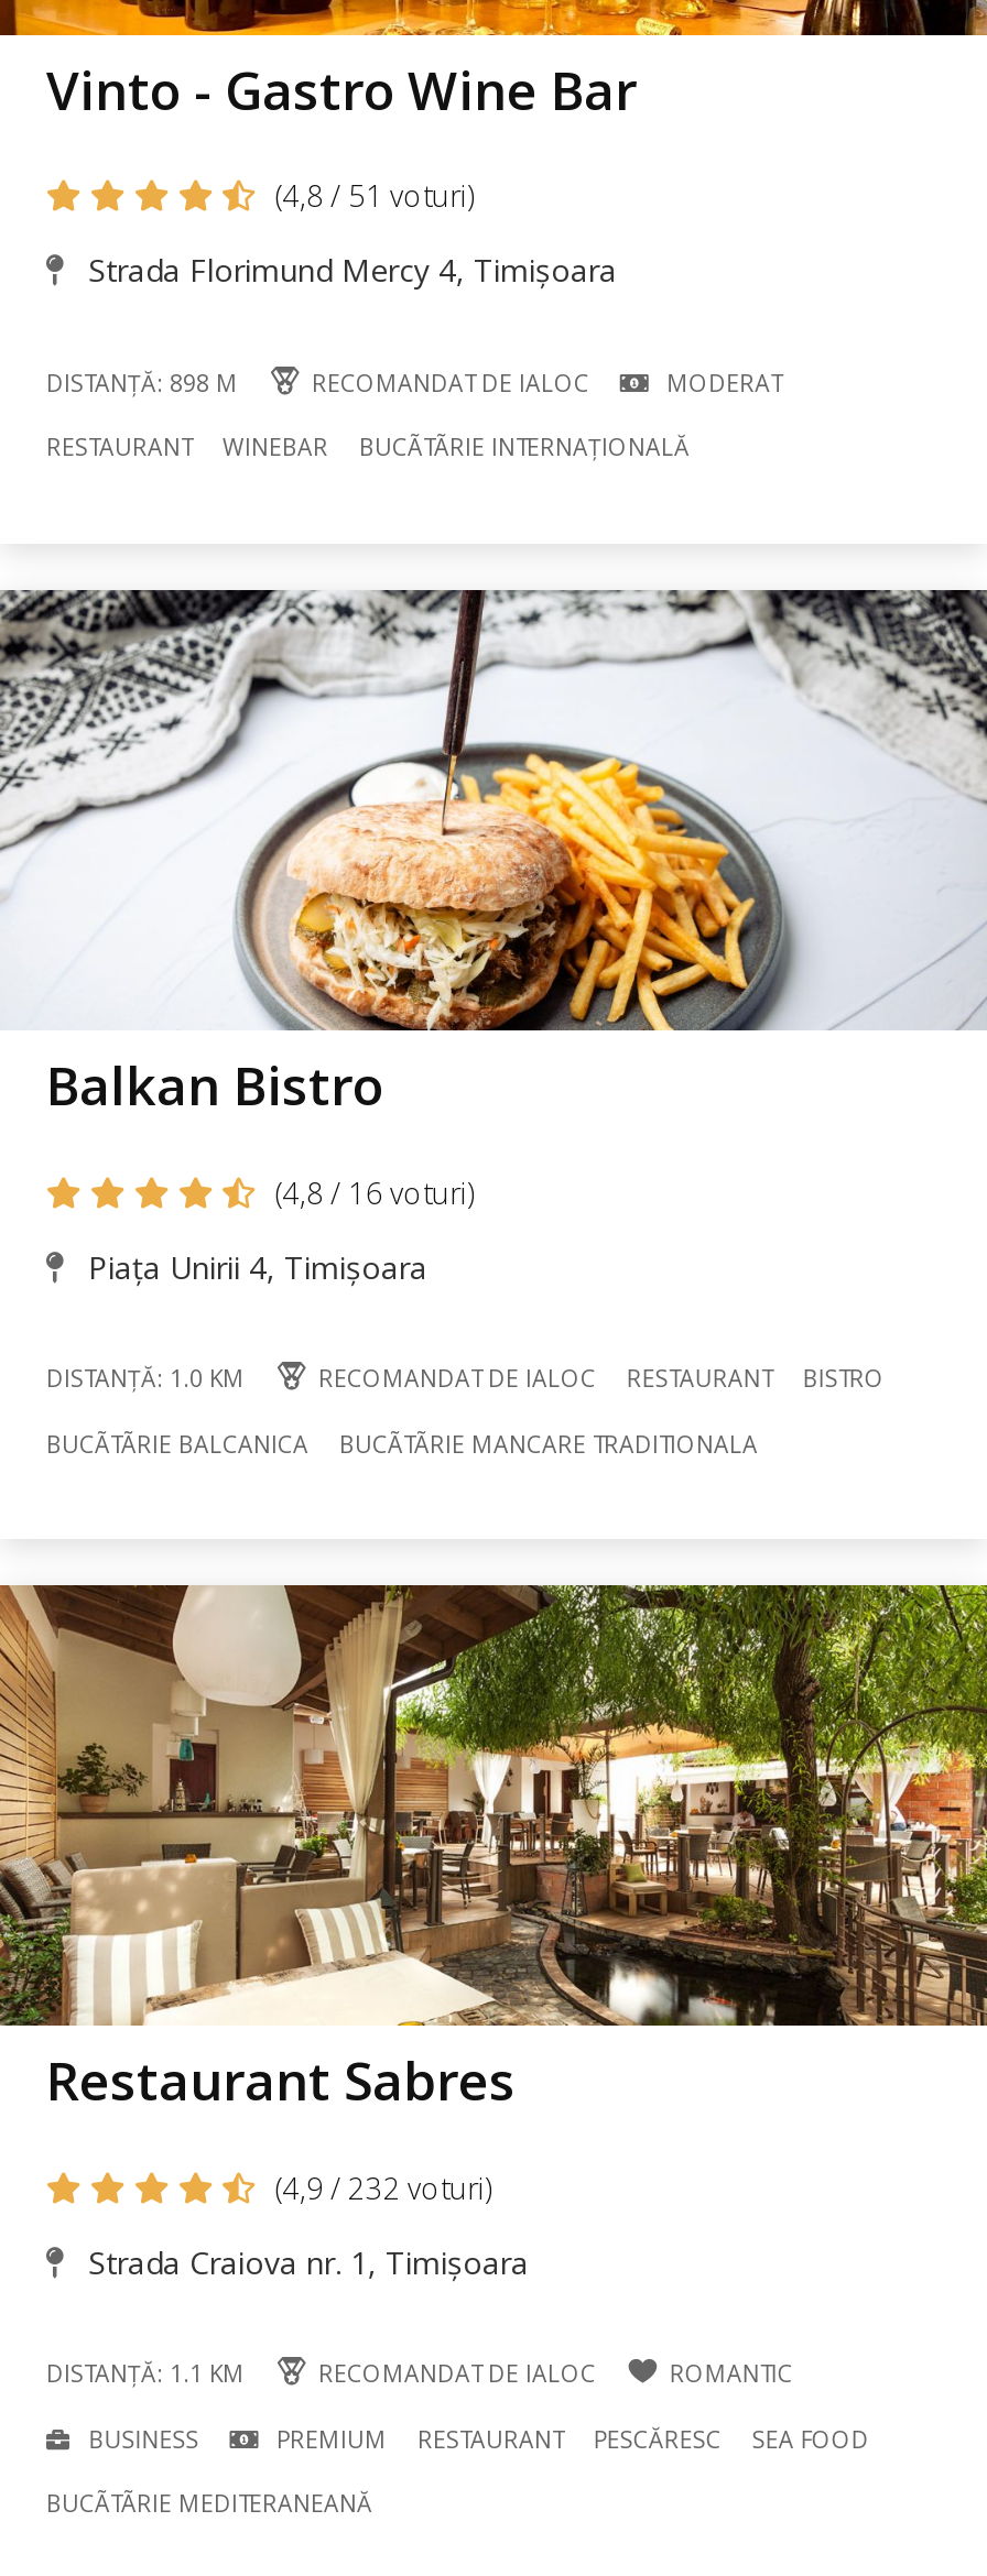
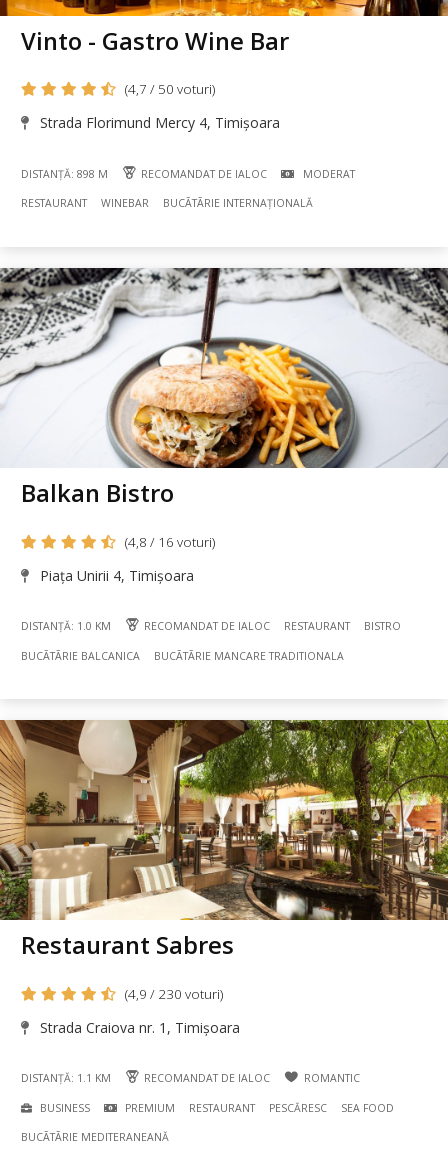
- (4,8 / 51 voturi)
+ (4,7 / 50 voturi)

- (4,9 / 232 voturi)
+ (4,9 / 230 voturi)
